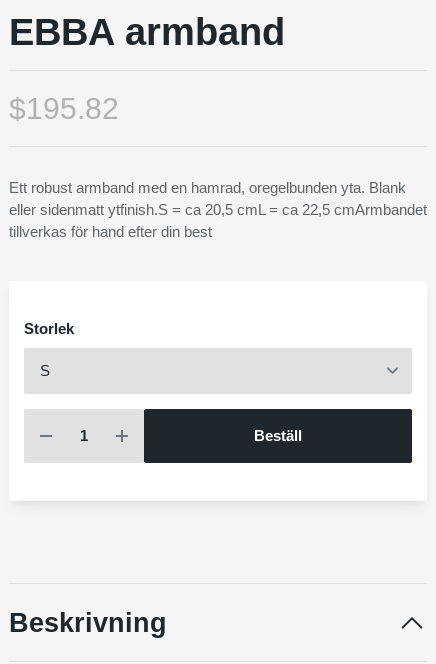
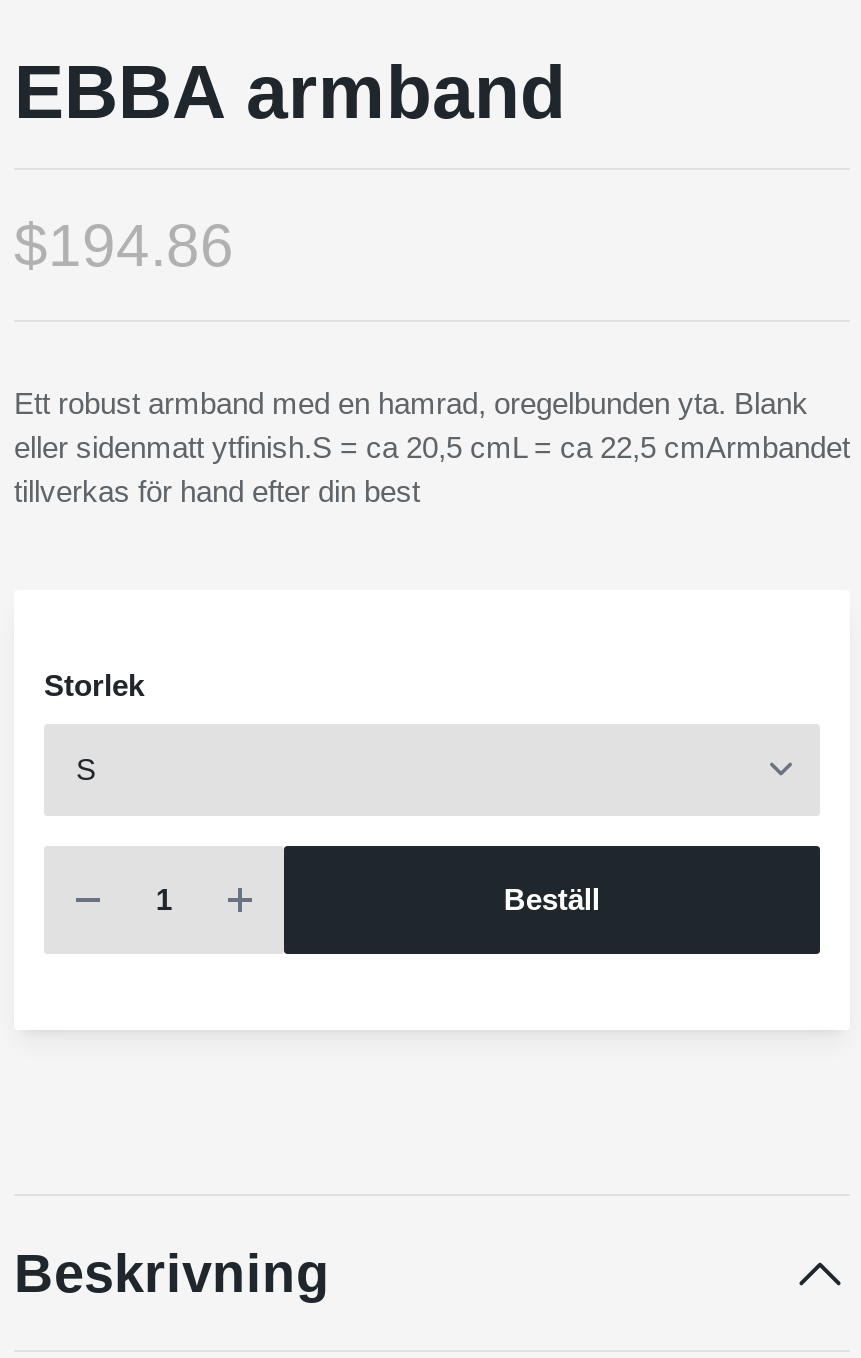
- $195.82
+ $194.86
